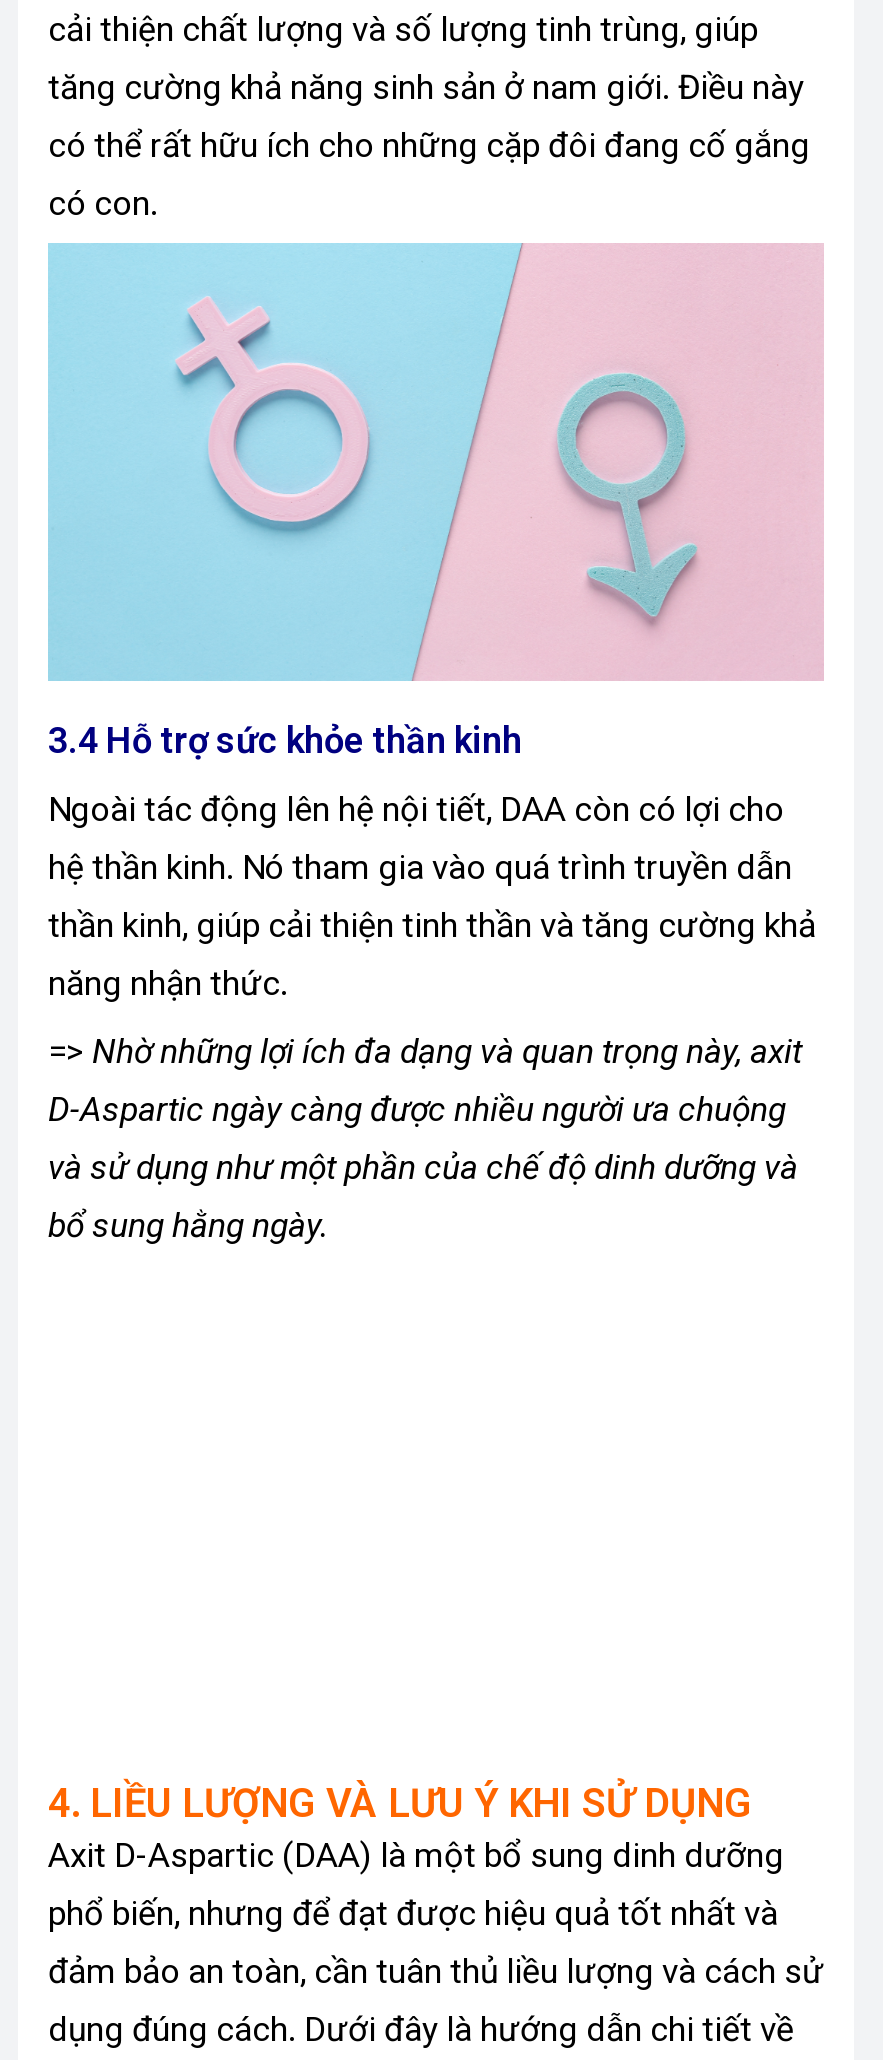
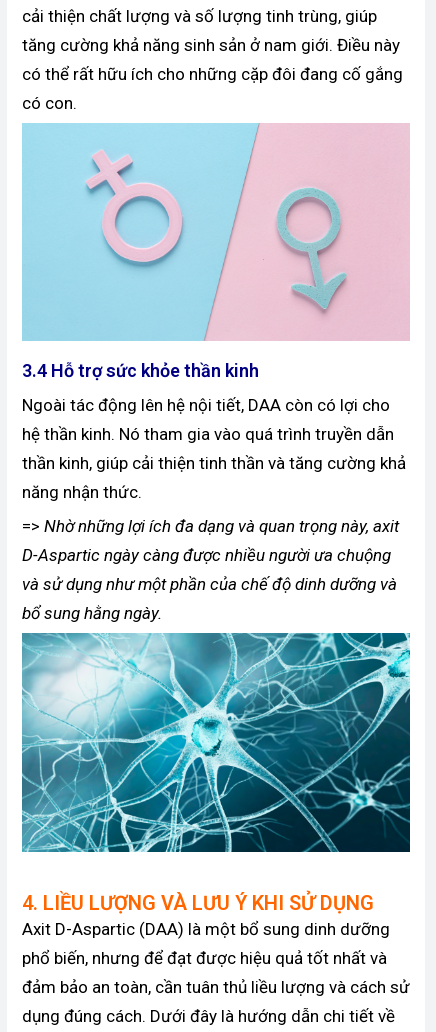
+ [image]
